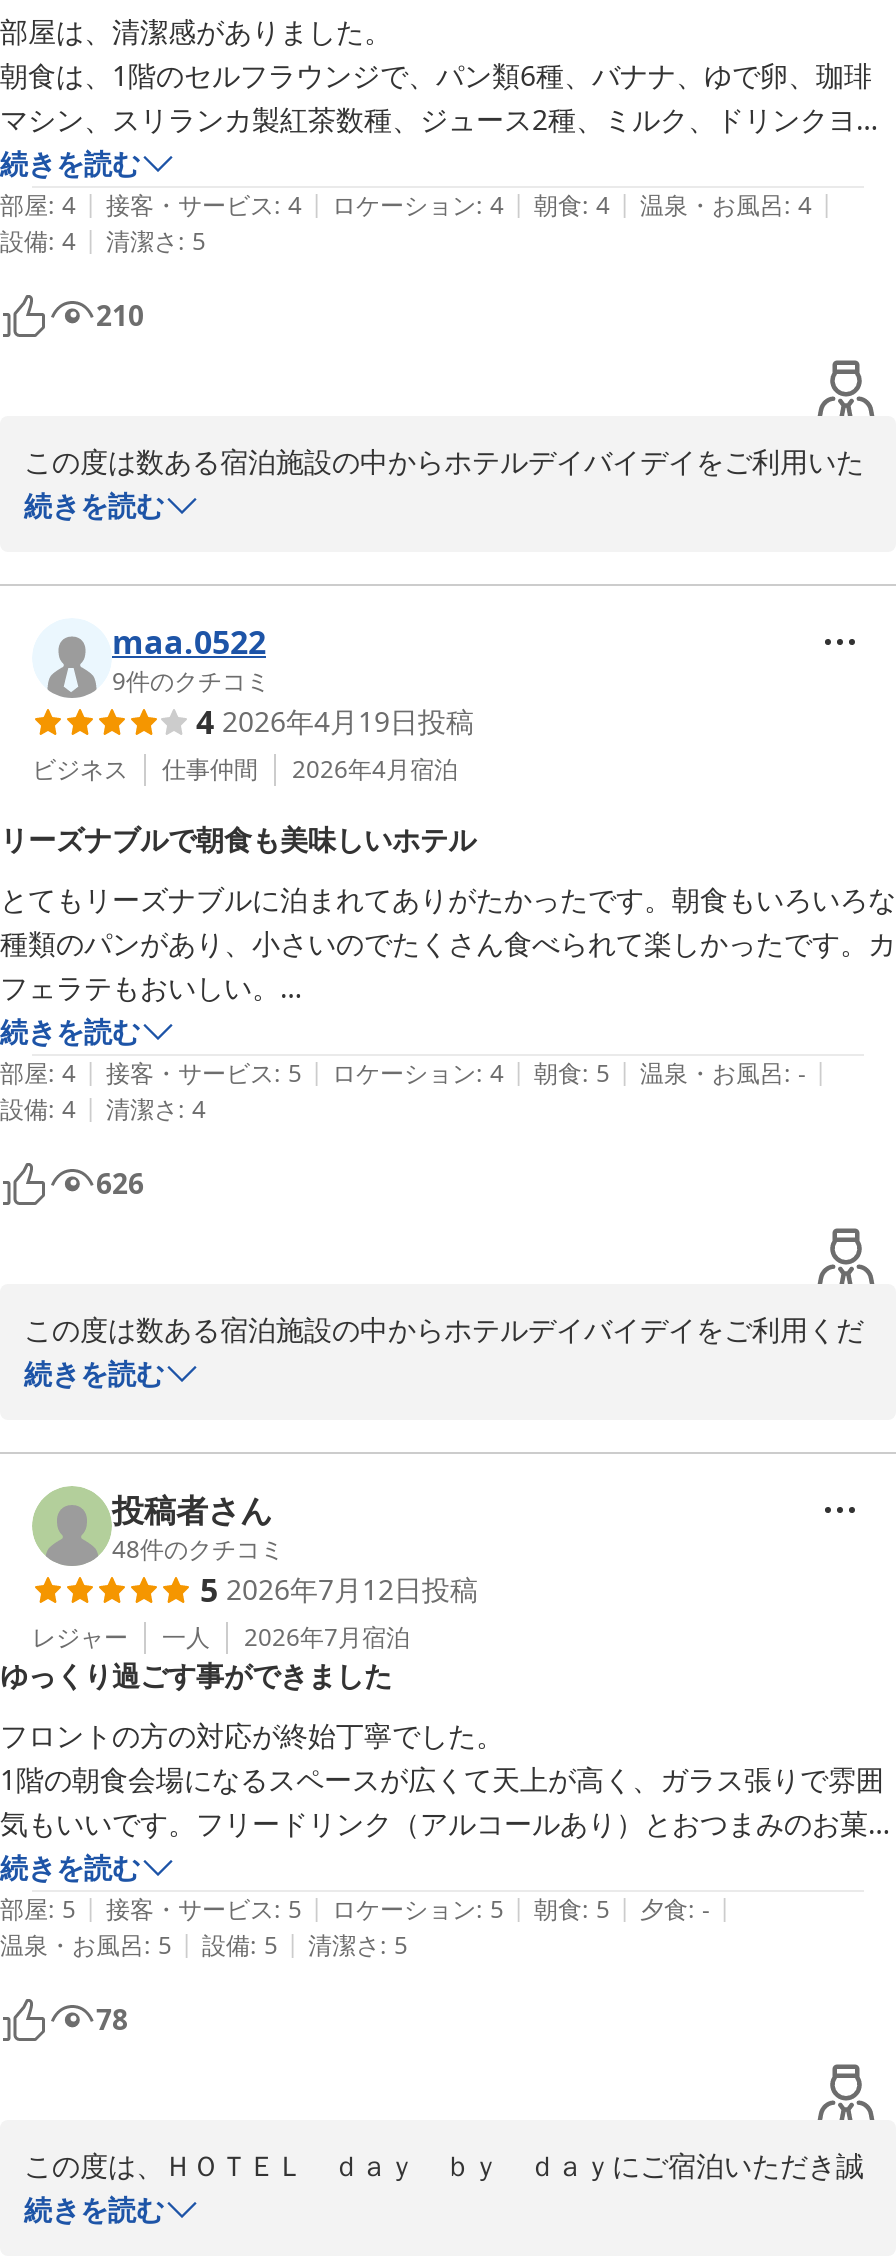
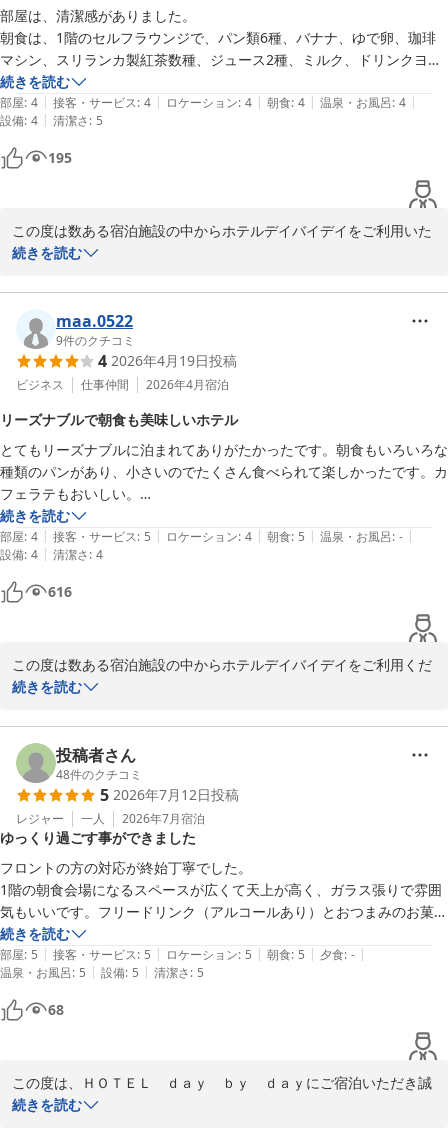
- 210
+ 195

- 626
+ 616

- 78
+ 68
